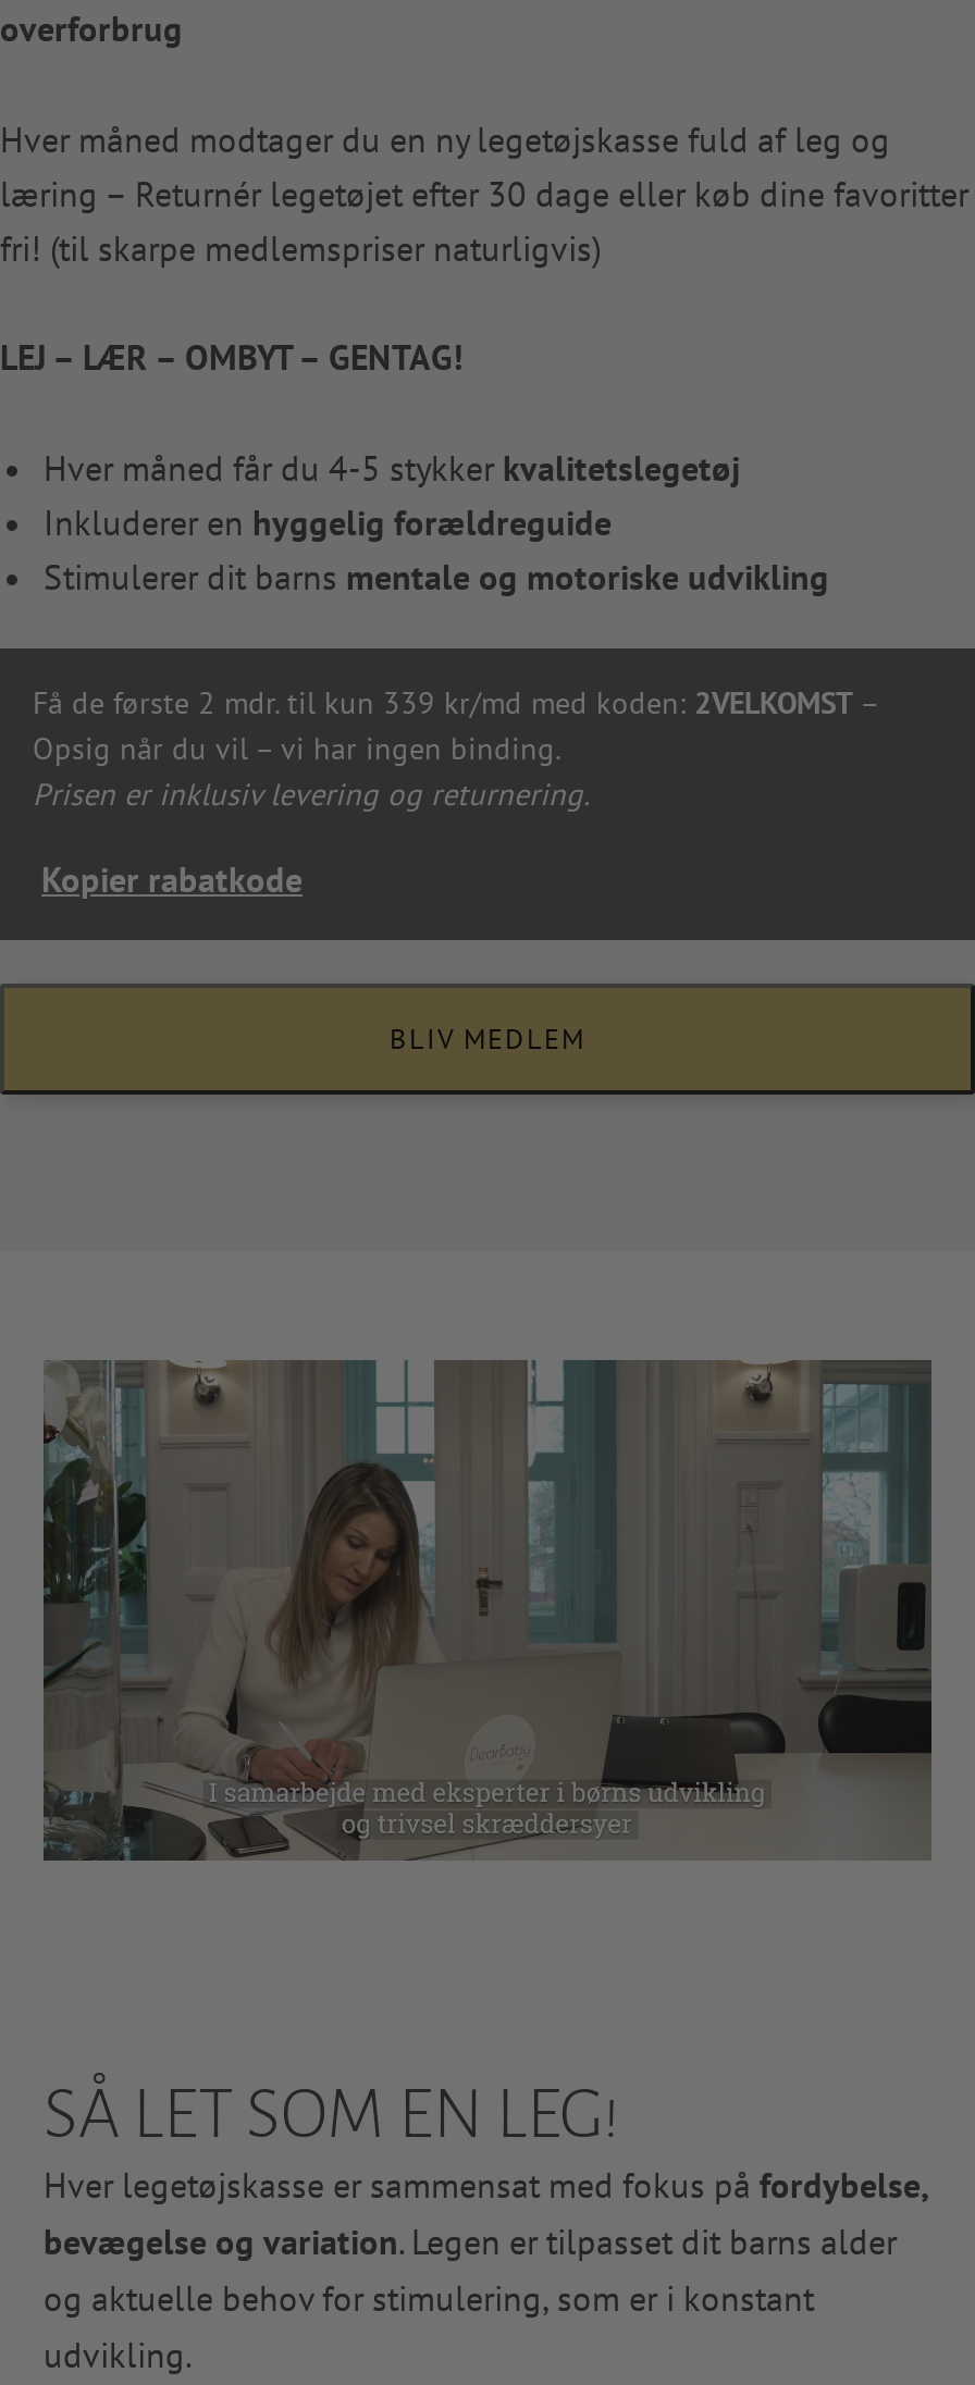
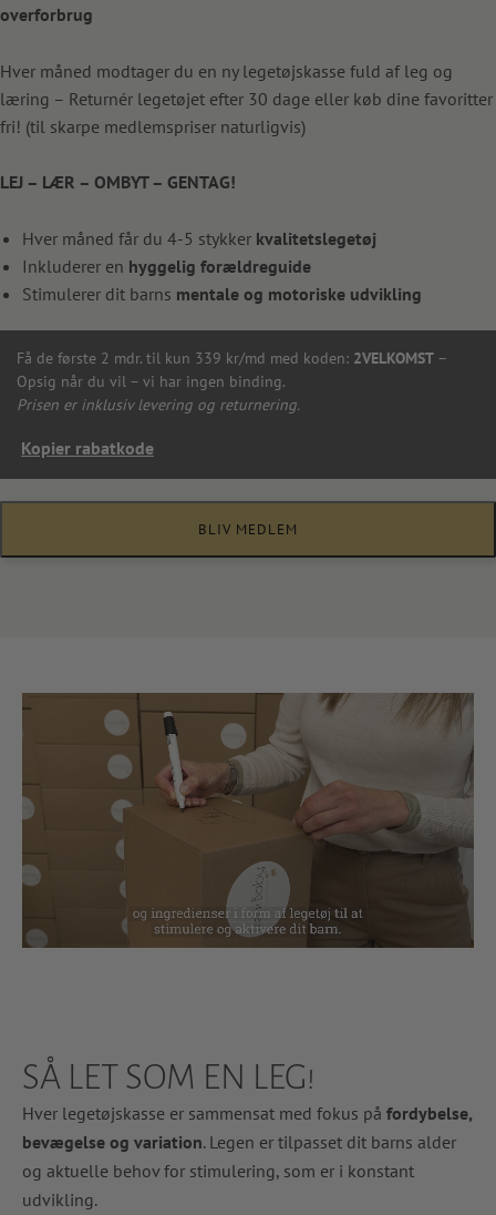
- [image]
+ [image]
